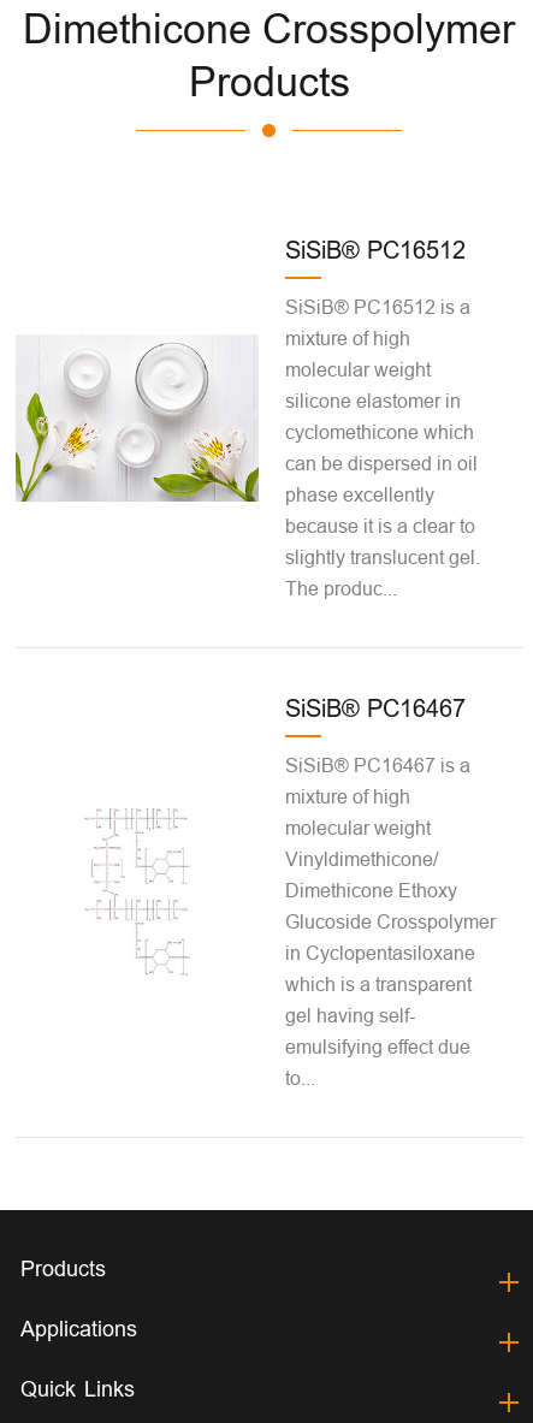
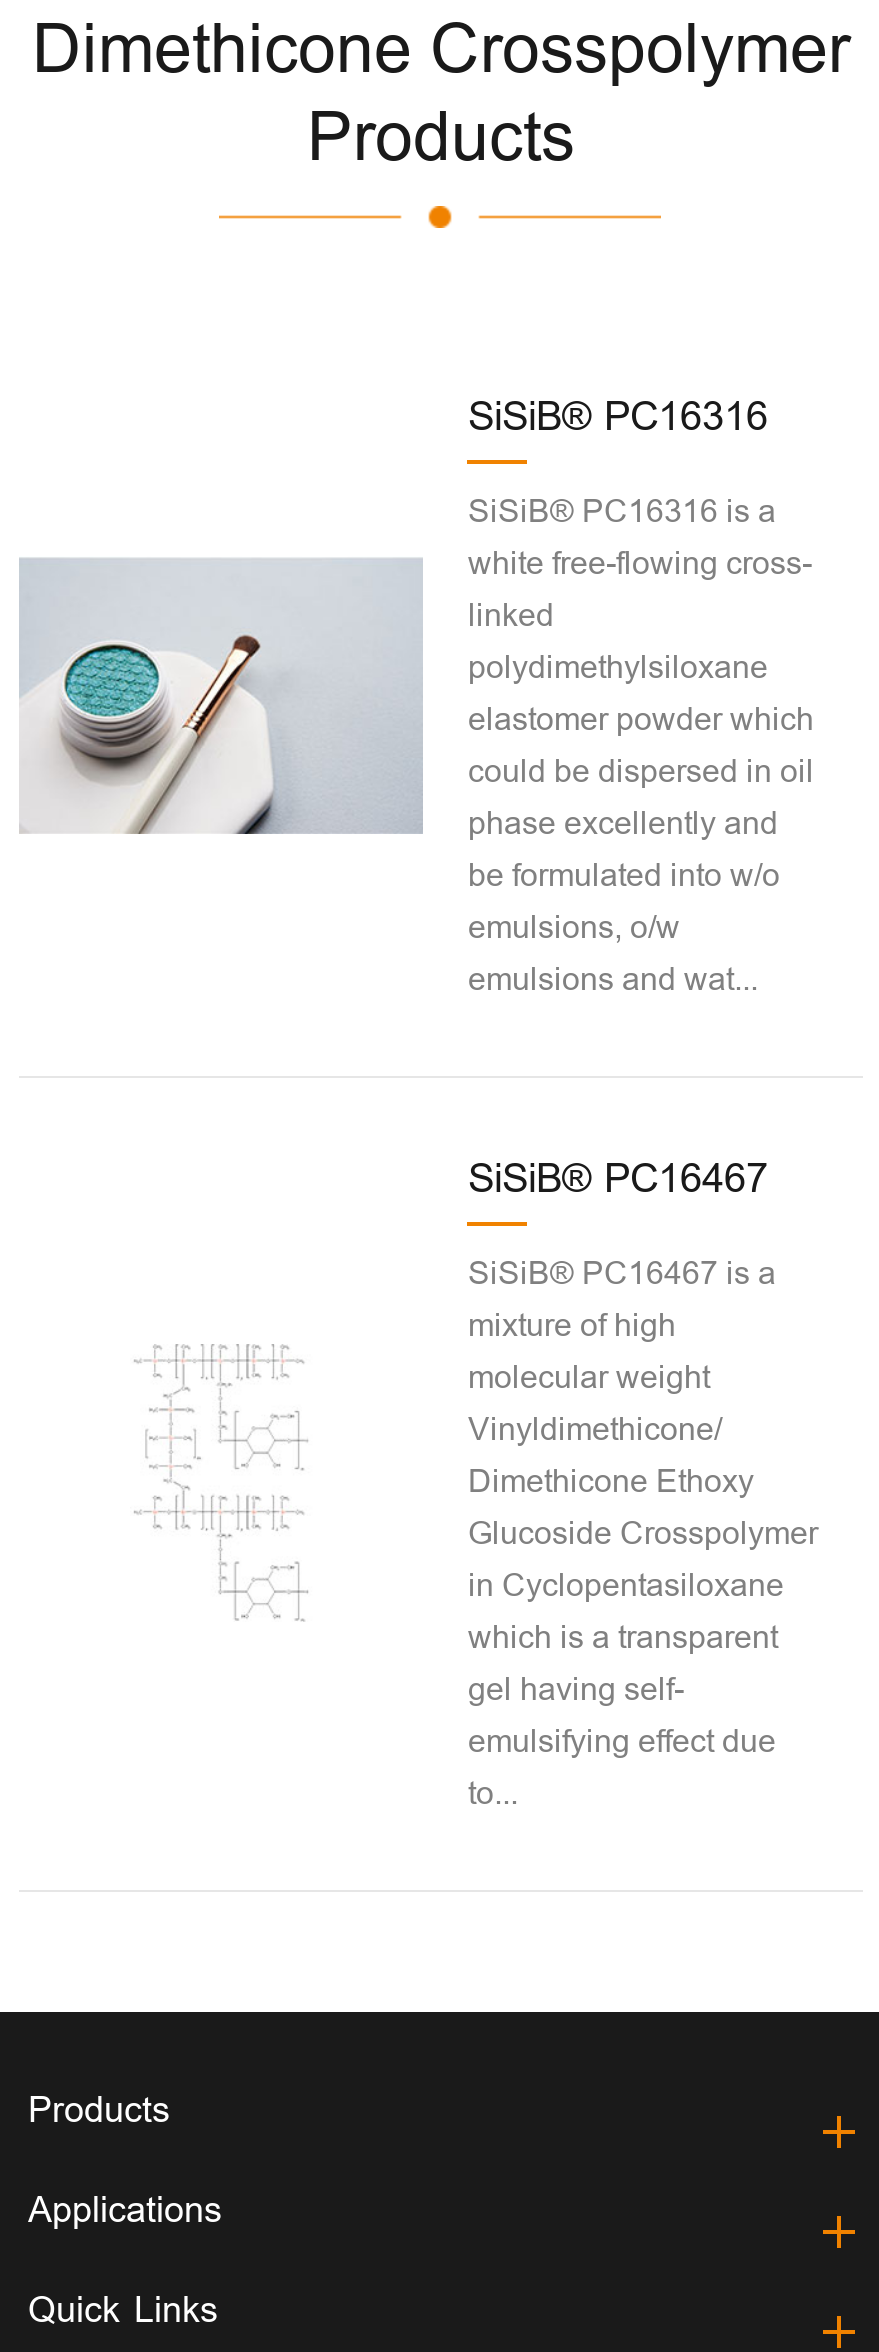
- SiSiB® PC16512
+ SiSiB® PC16316

- [image]
- SiSiB® PC16512 is a
- mixture of high
- molecular weight
- silicone elastomer in
- cyclomethicone which
- can be dispersed in oil
- phase excellently
- because it is a clear to
- slightly translucent gel.
- The produc...
+ [image]
+ SiSiB® PC16316 is a
+ white free-flowing cross-
+ linked
+ polydimethylsiloxane
+ elastomer powder which
+ could be dispersed in oil
+ phase excellently and
+ be formulated into w/o
+ emulsions, o/w
+ emulsions and wat...
